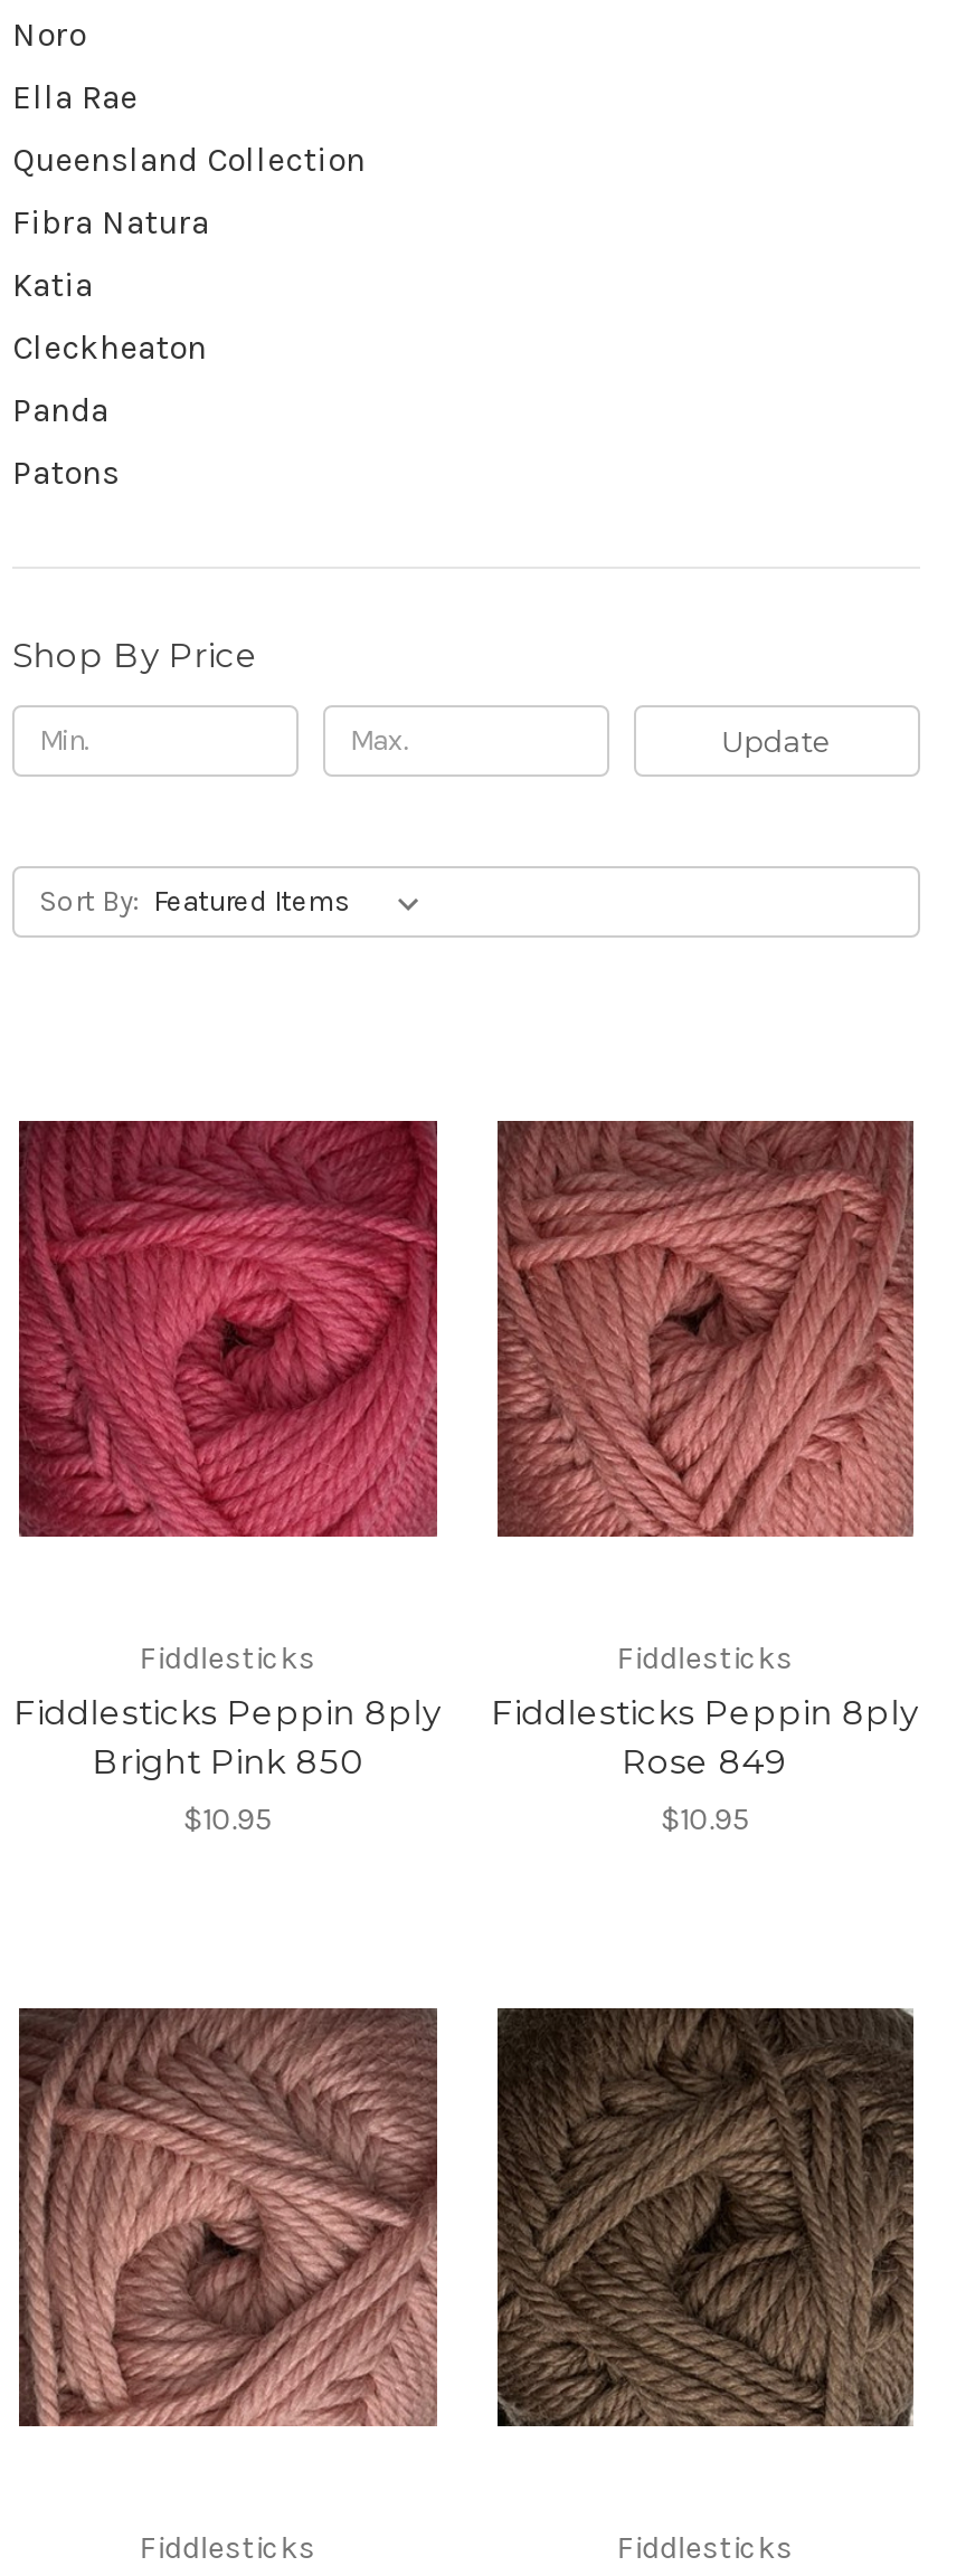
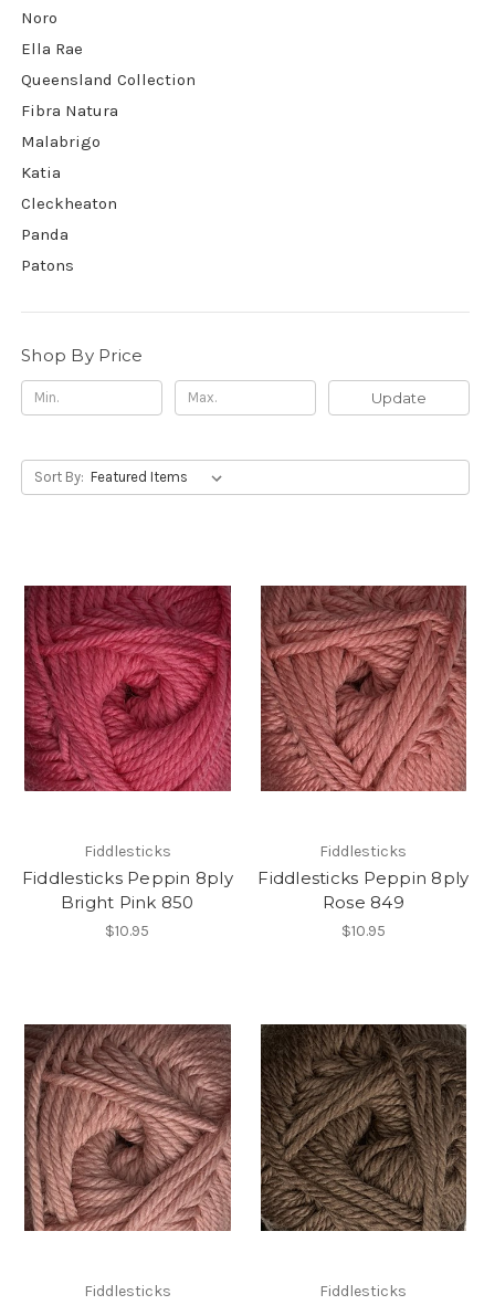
+ Malabrigo
